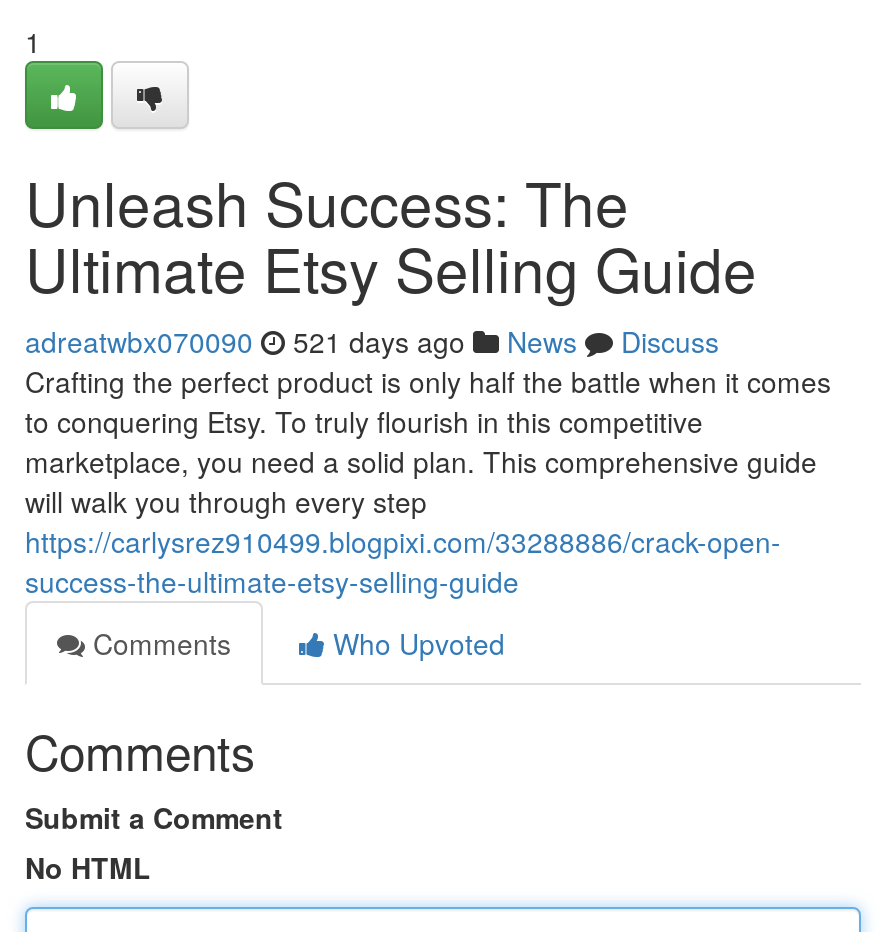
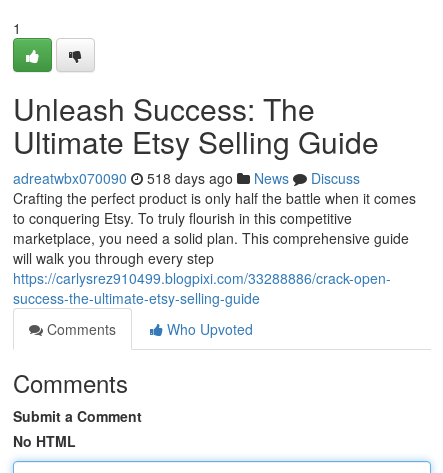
- adreatwbx070090 521 days ago News Discuss
+ adreatwbx070090 518 days ago News Discuss
